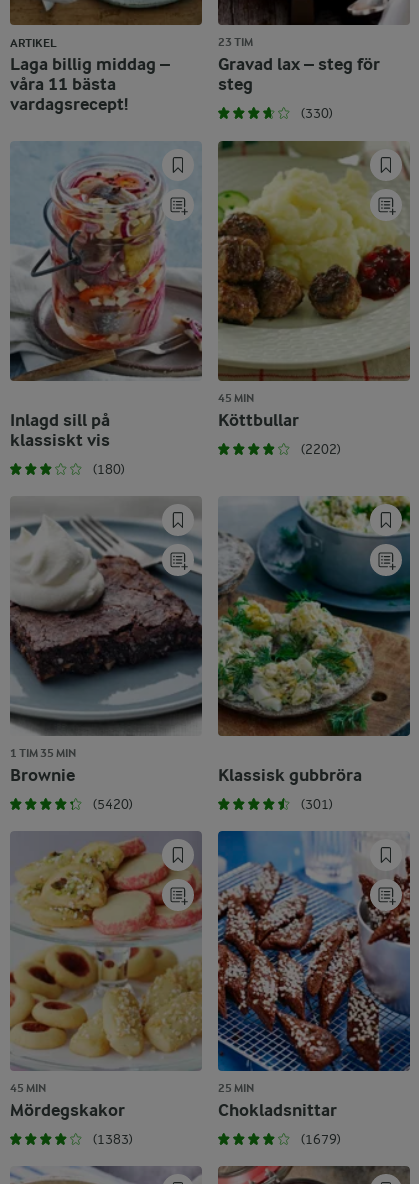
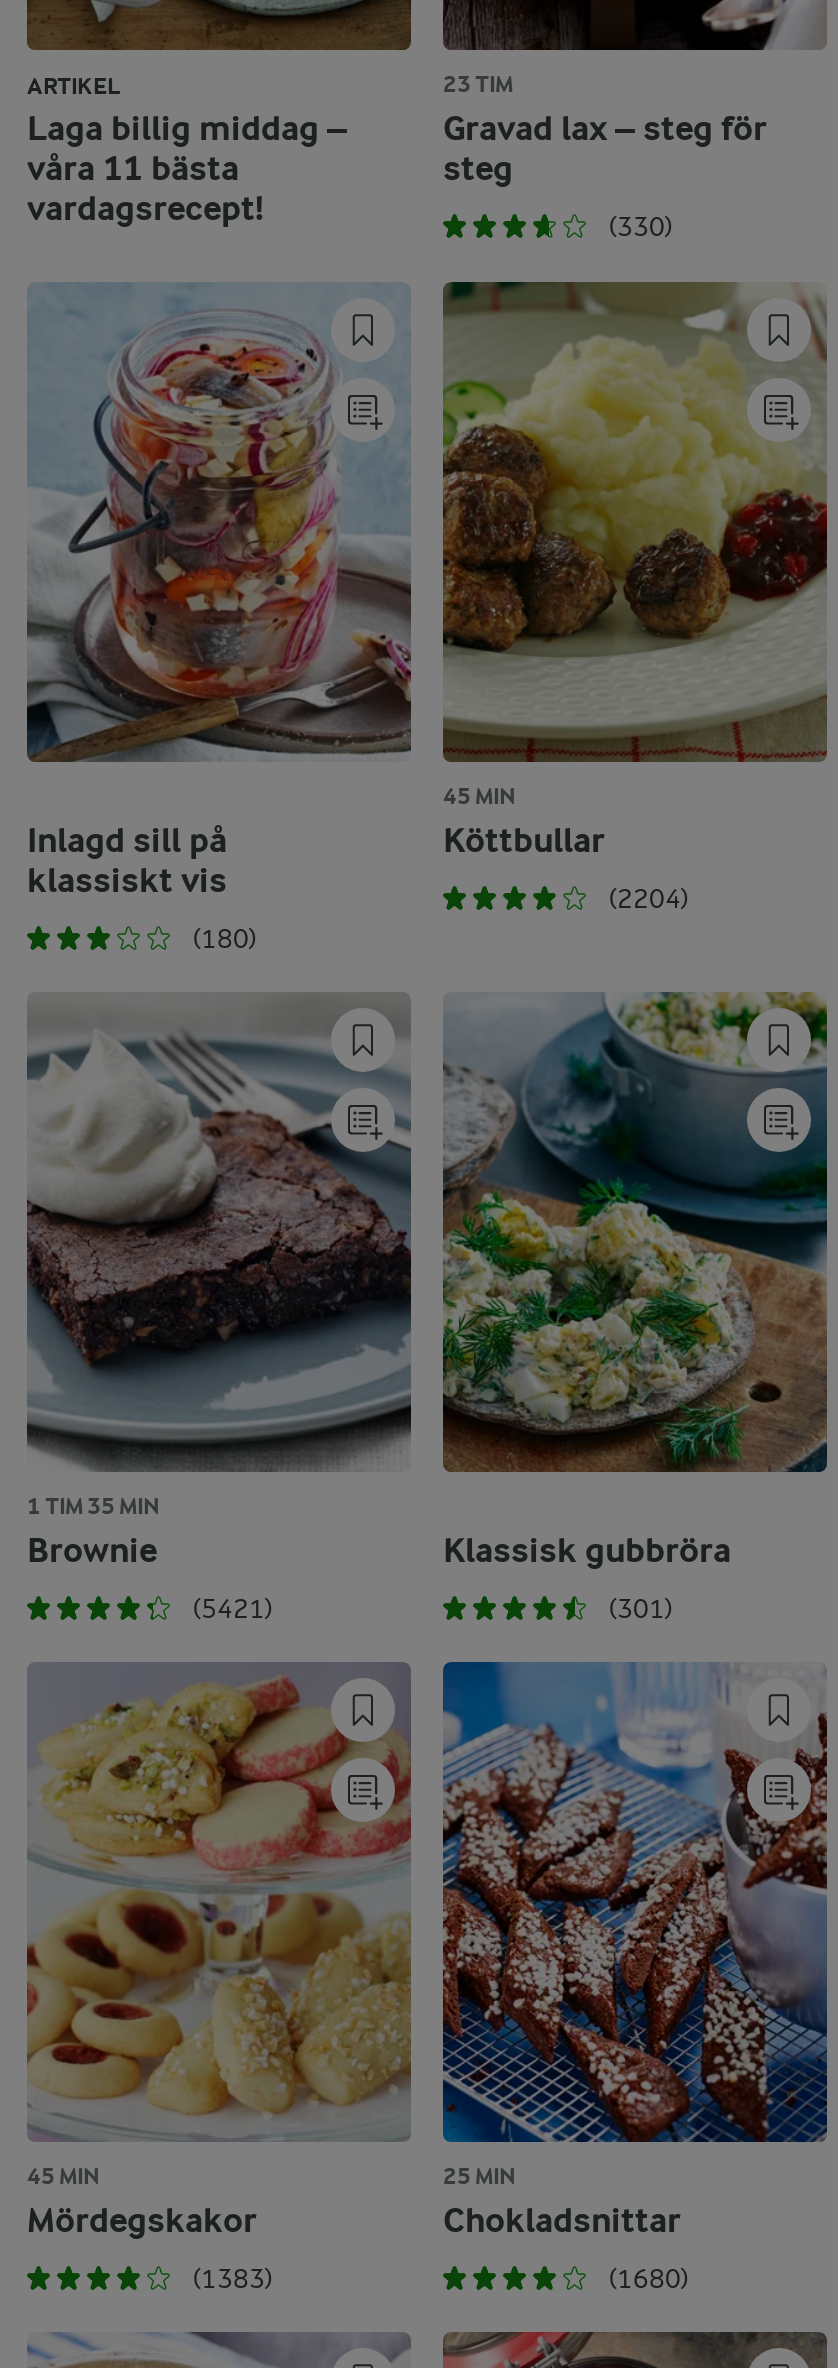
- (2202)
+ (2204)

- (5420)
+ (5421)

- (1679)
+ (1680)
